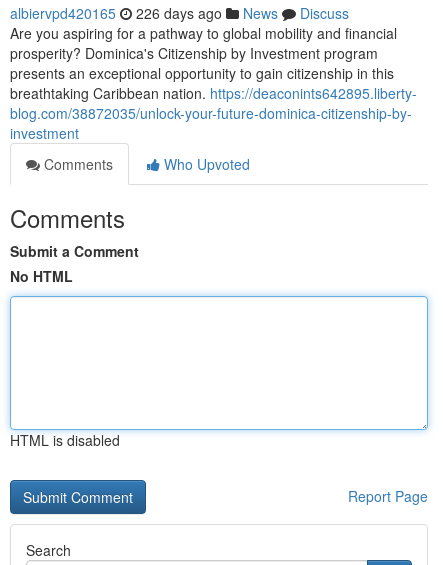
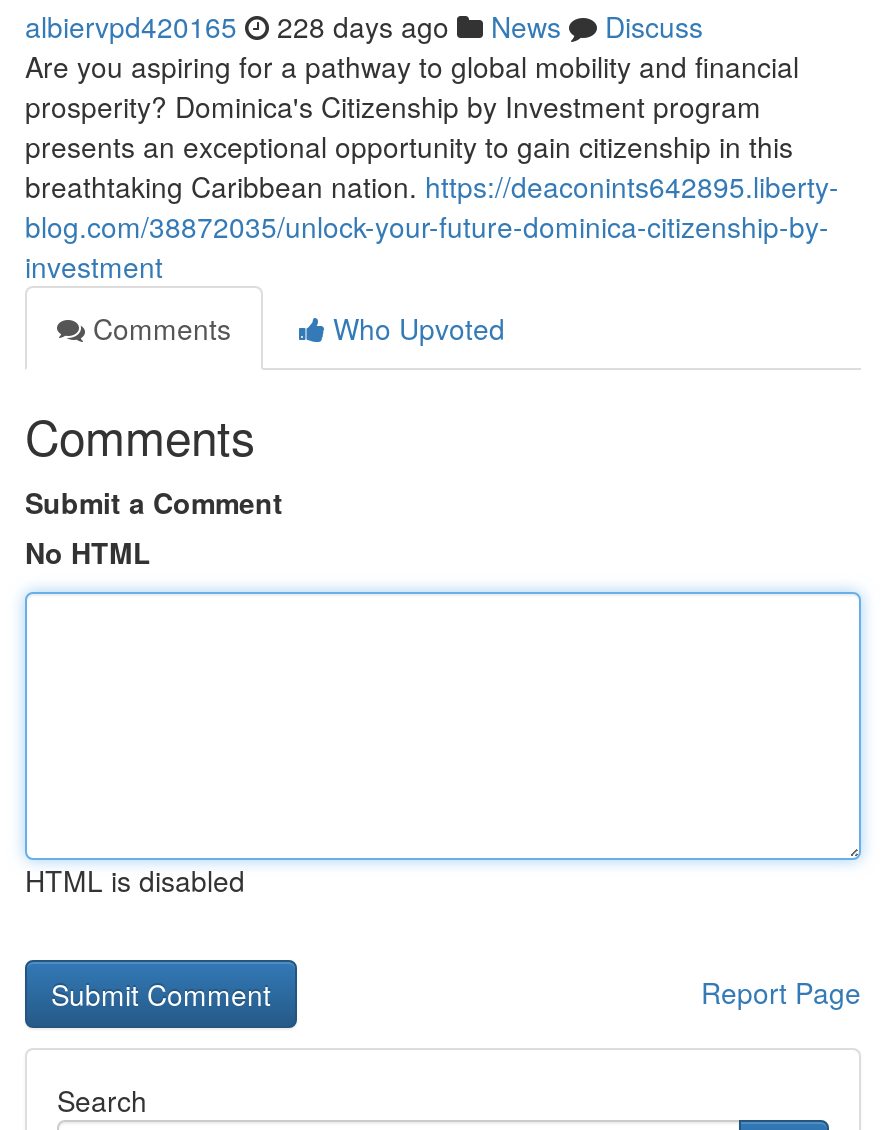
- albiervpd420165 226 days ago News Discuss
+ albiervpd420165 228 days ago News Discuss
